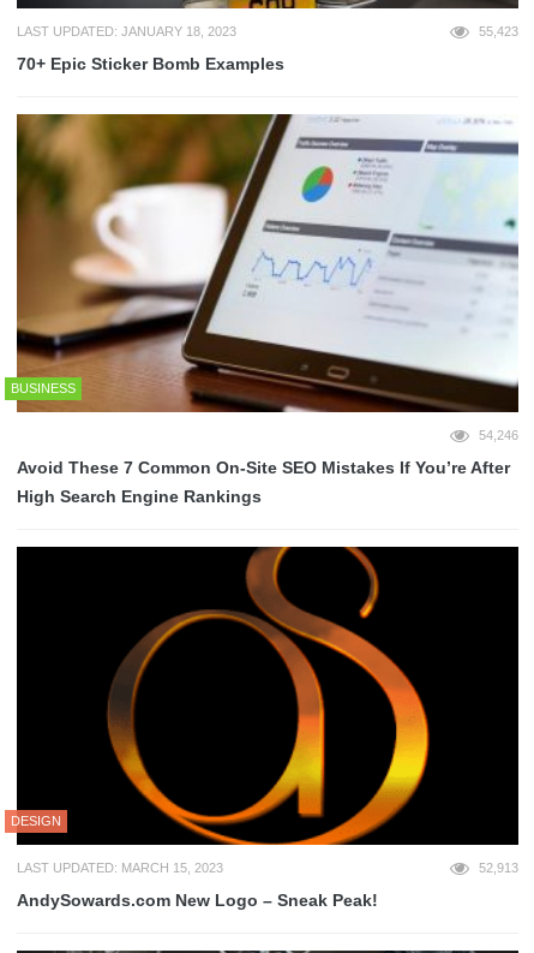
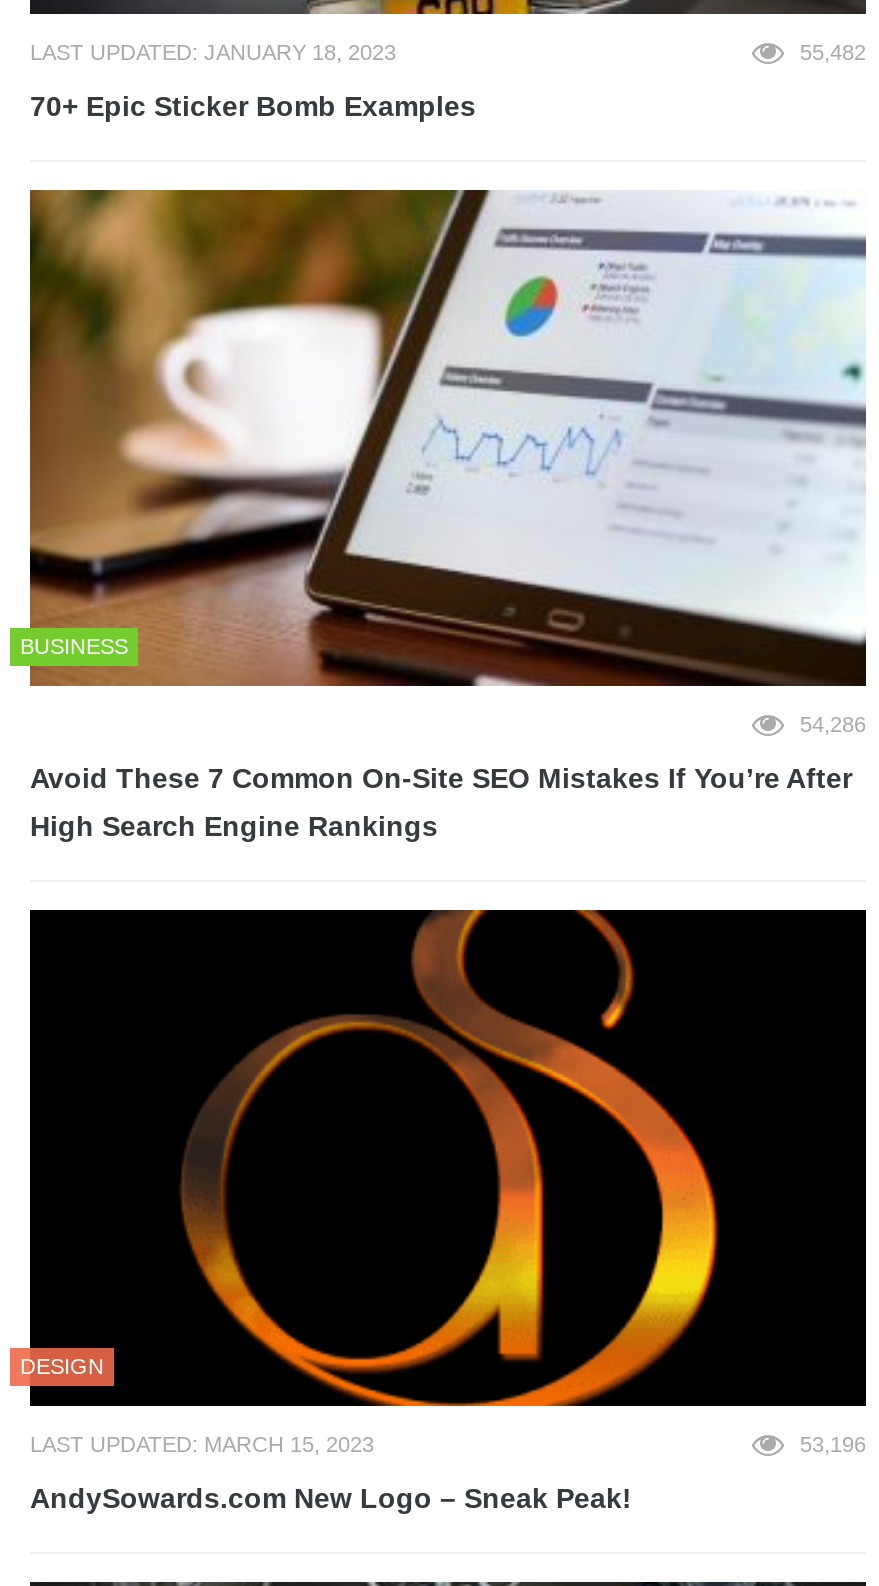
- 55,423
+ 55,482

- 54,246
+ 54,286

- 52,913
+ 53,196
